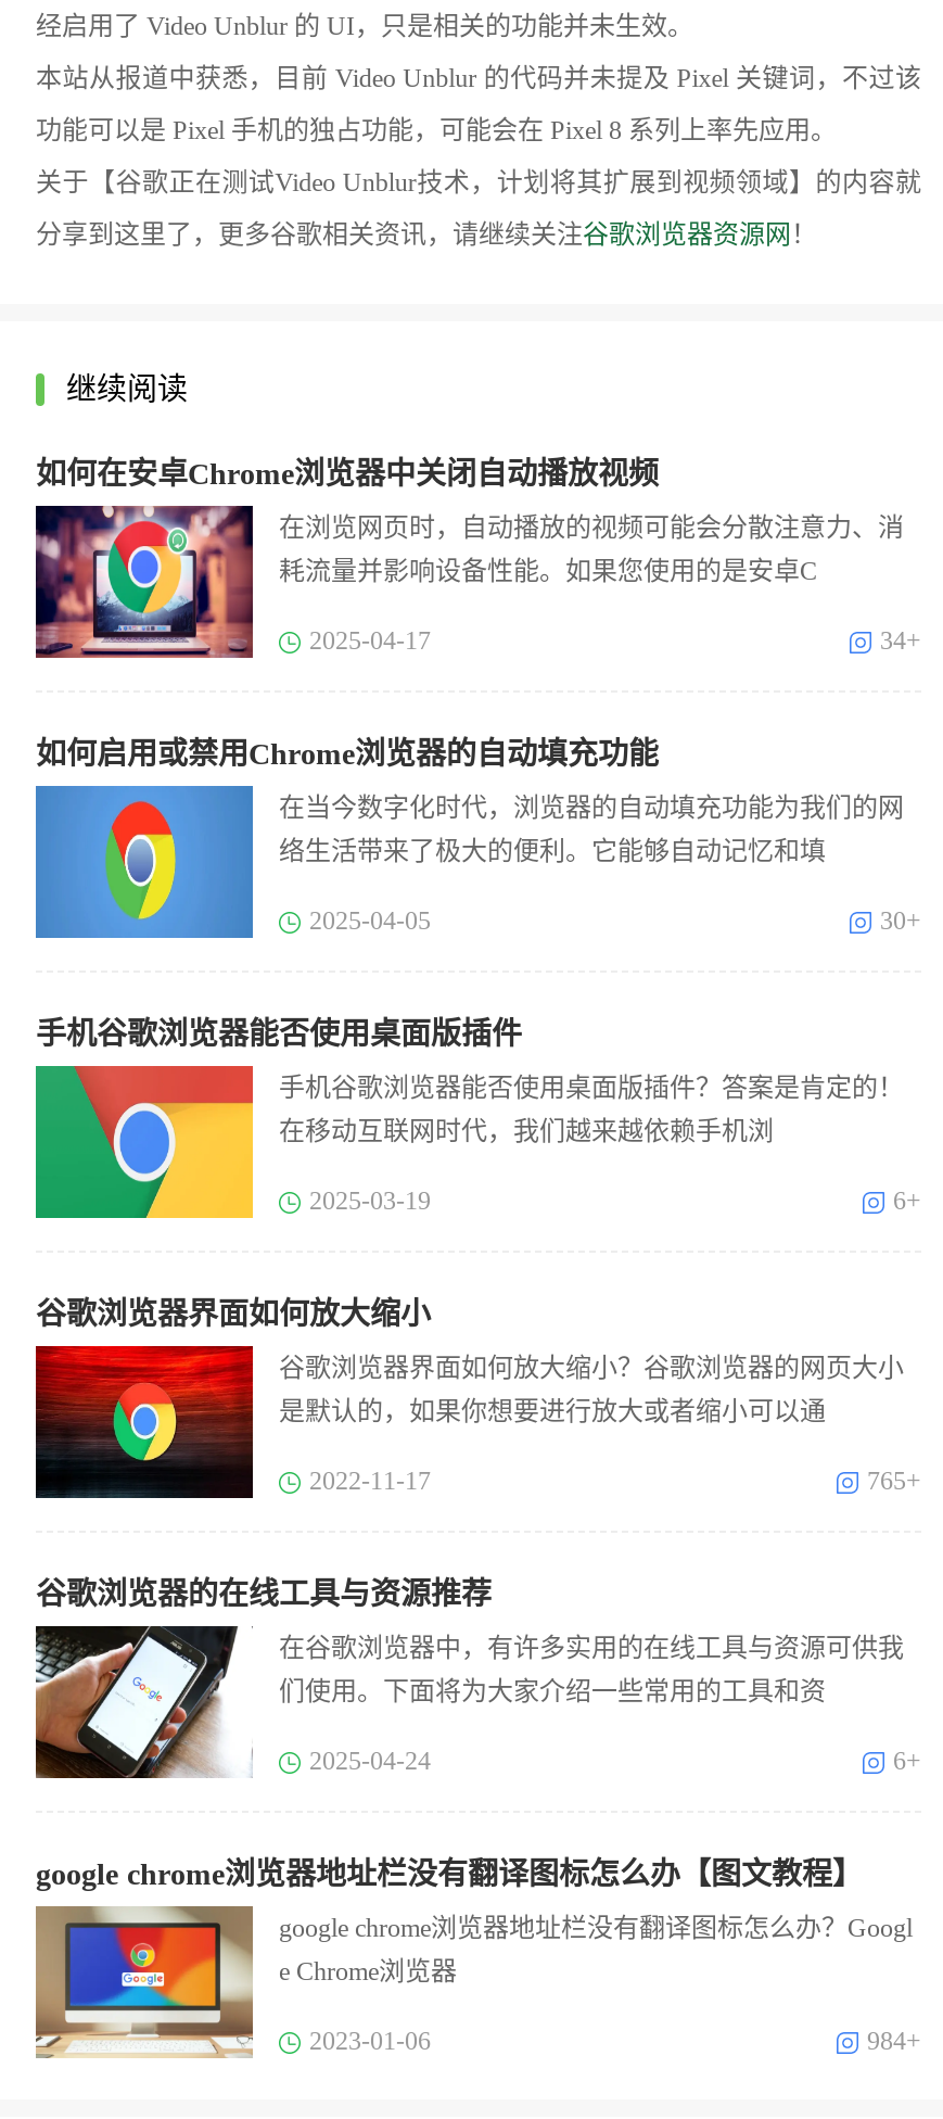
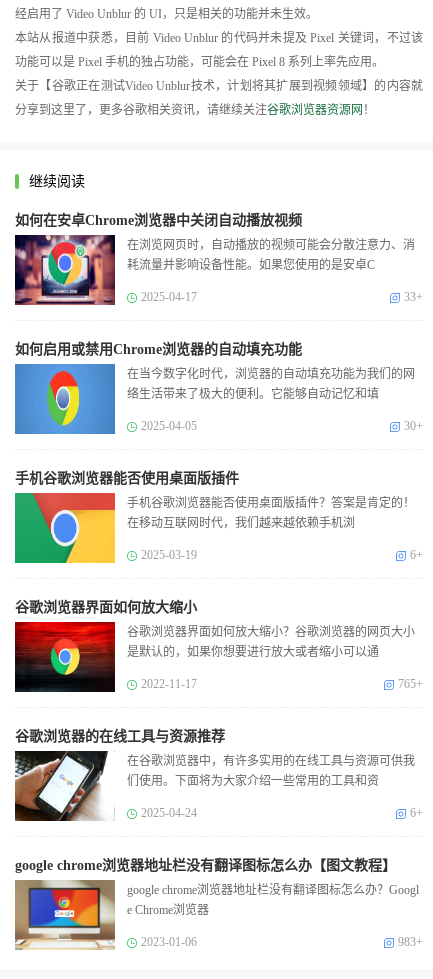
- 34+
+ 33+

- 984+
+ 983+
